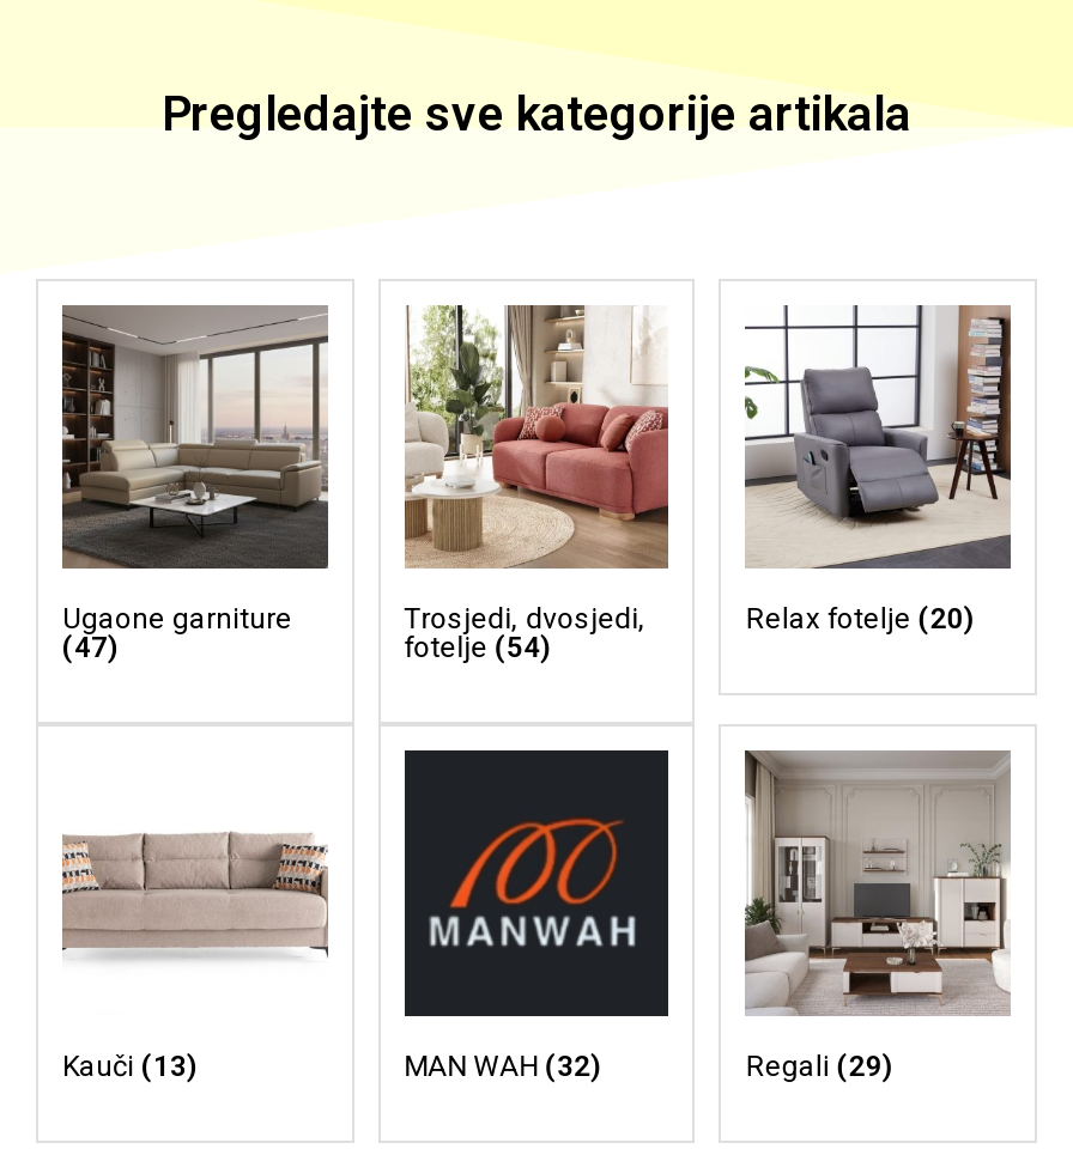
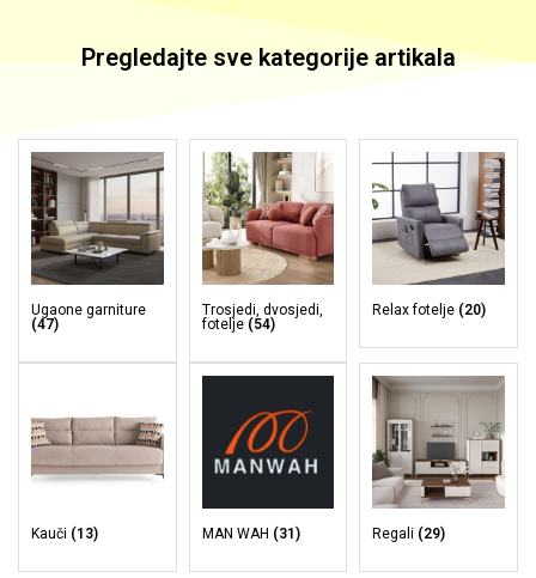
- MAN WAH (32)
+ MAN WAH (31)
